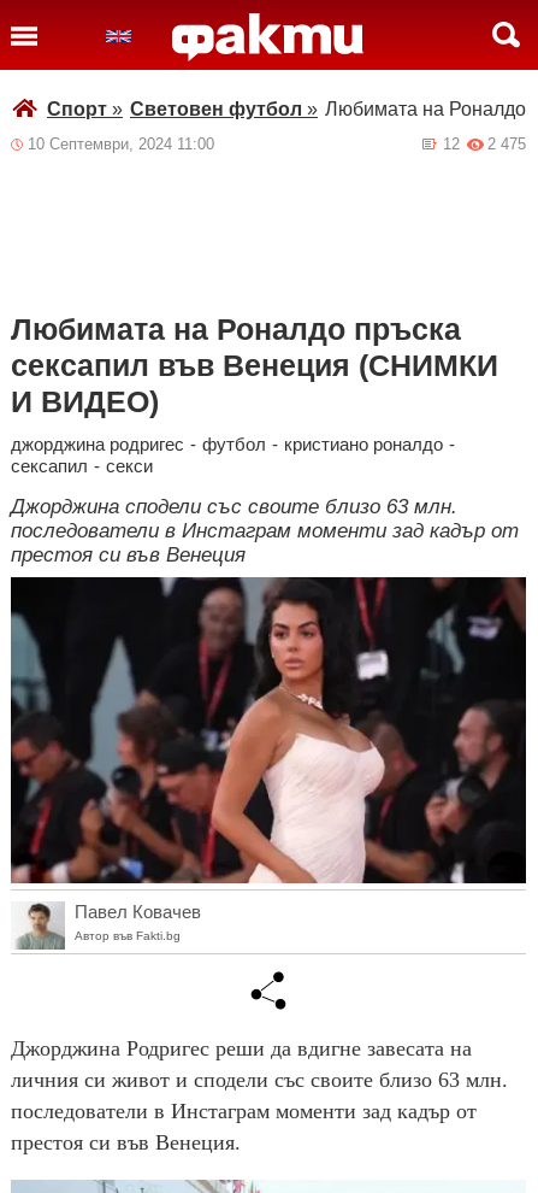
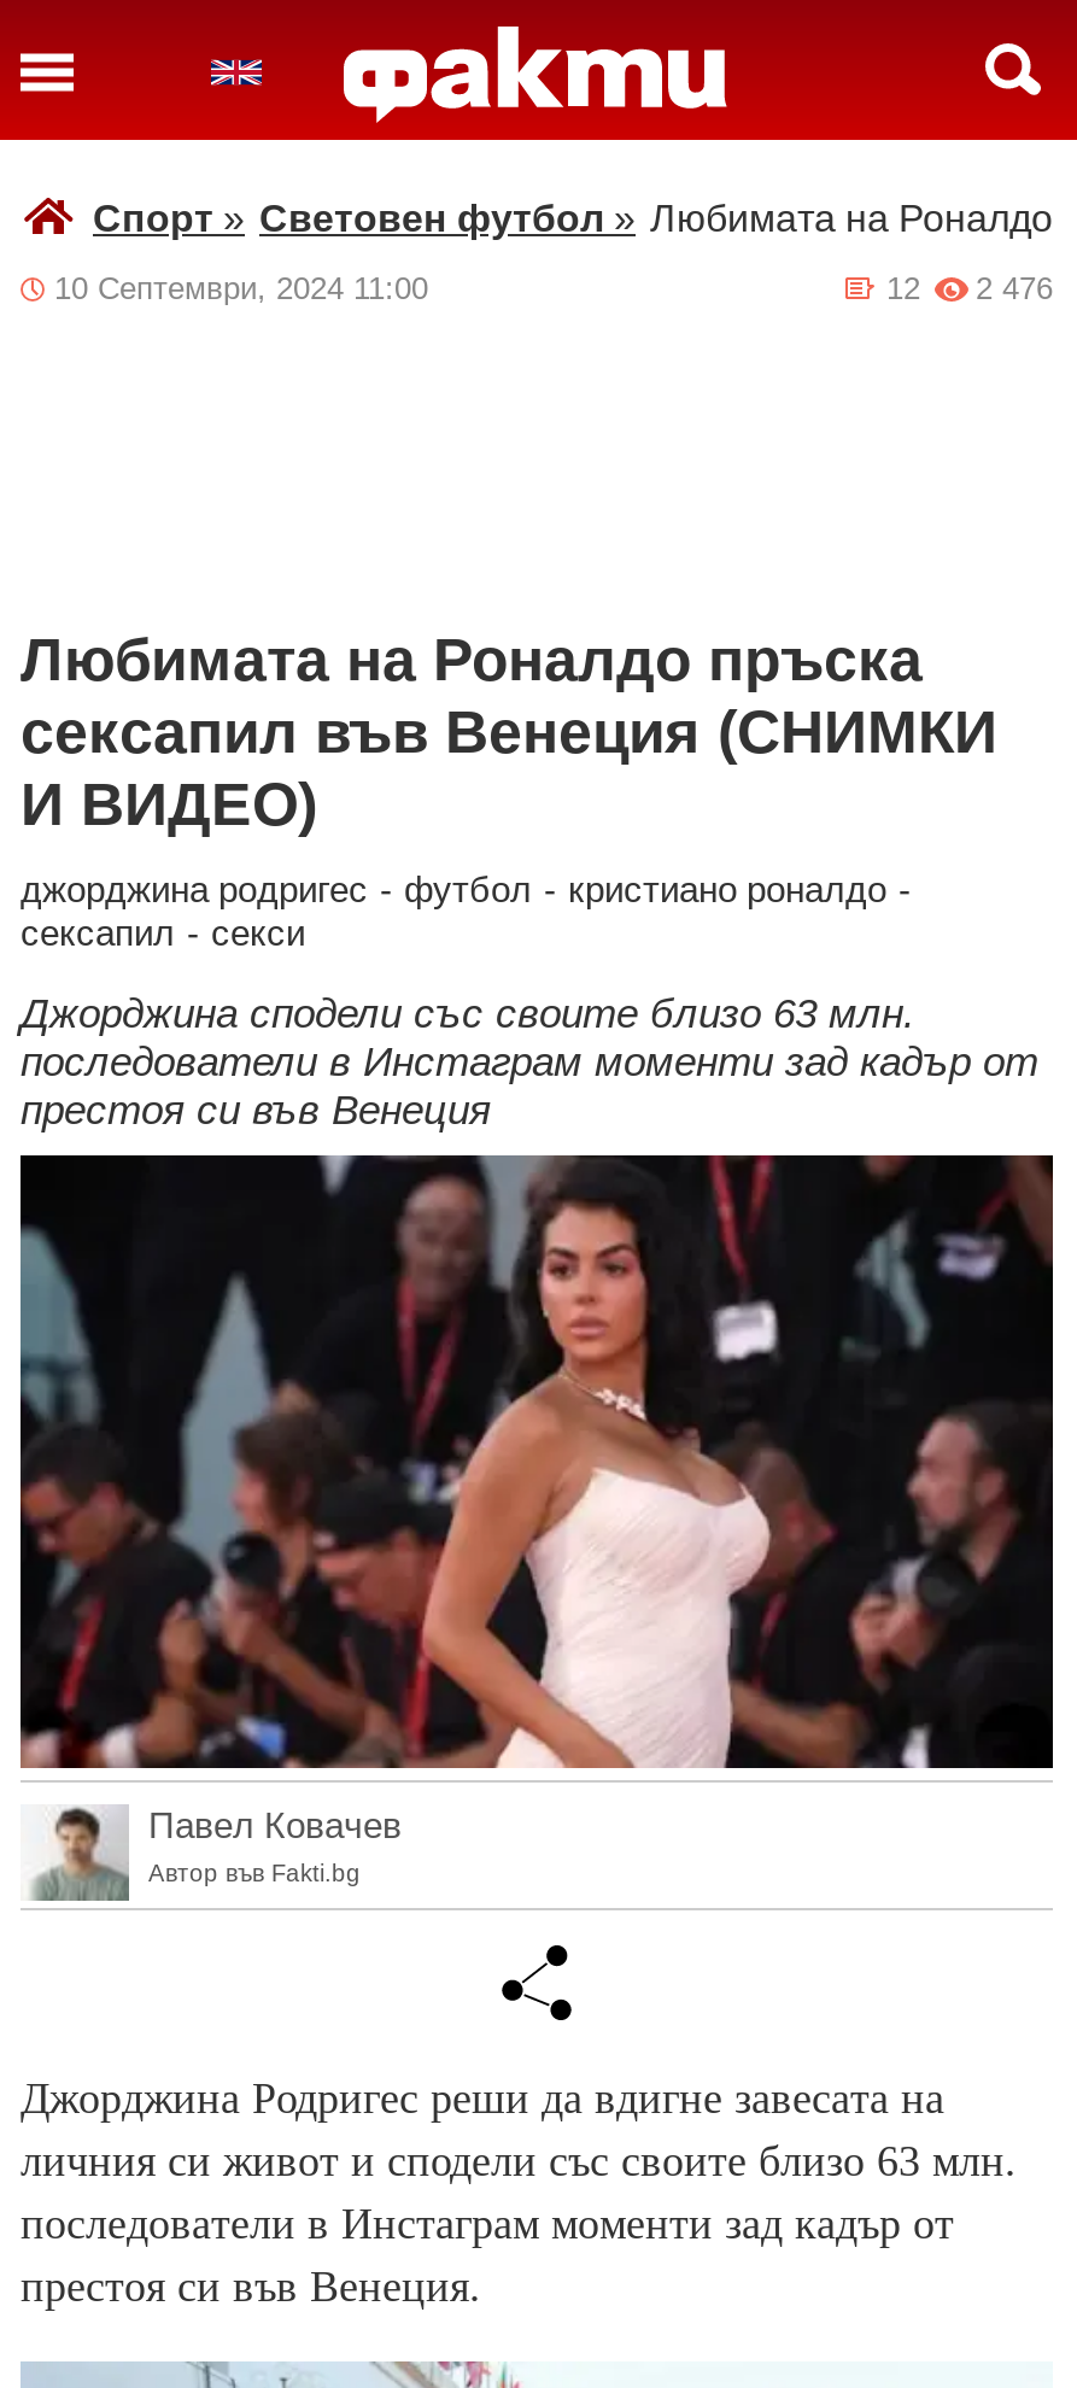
- 12 2 475
+ 12 2 476
